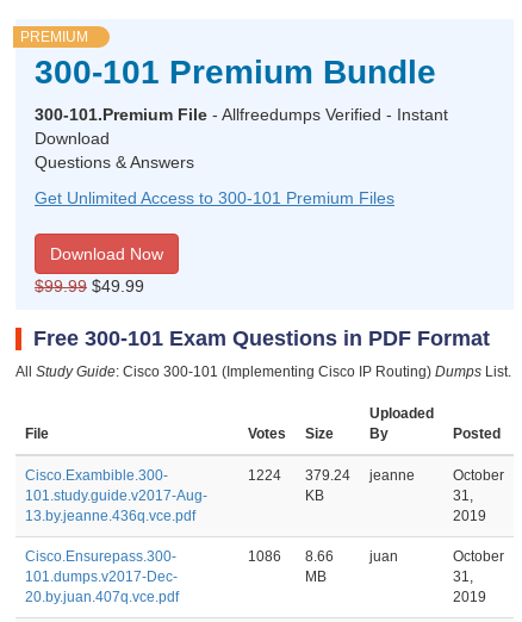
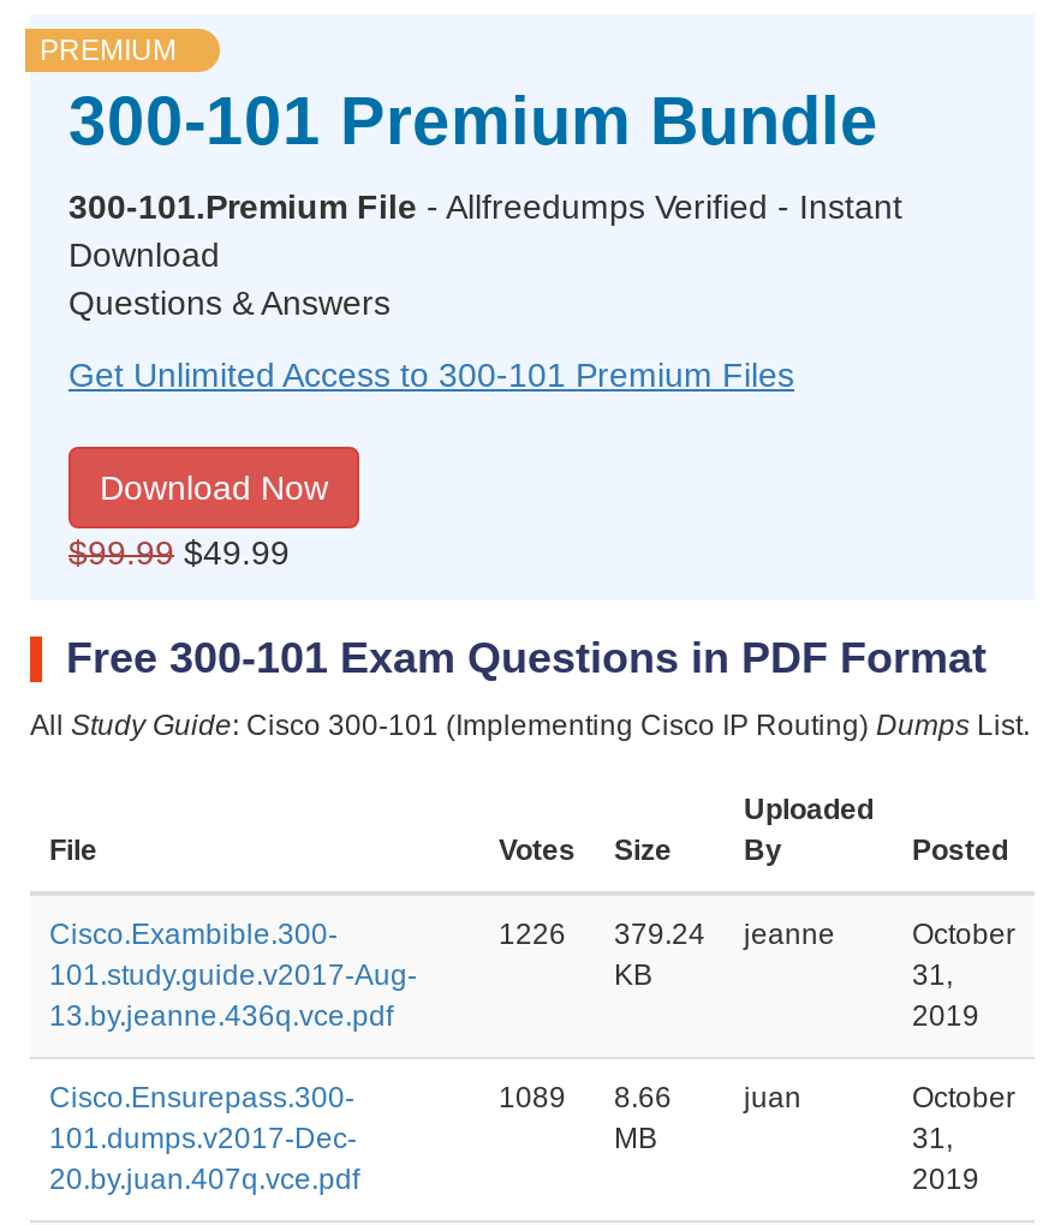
- 1224 379.24 jeanne
+ 1226 379.24 jeanne

- 1086 8.66
+ 1089 8.66
